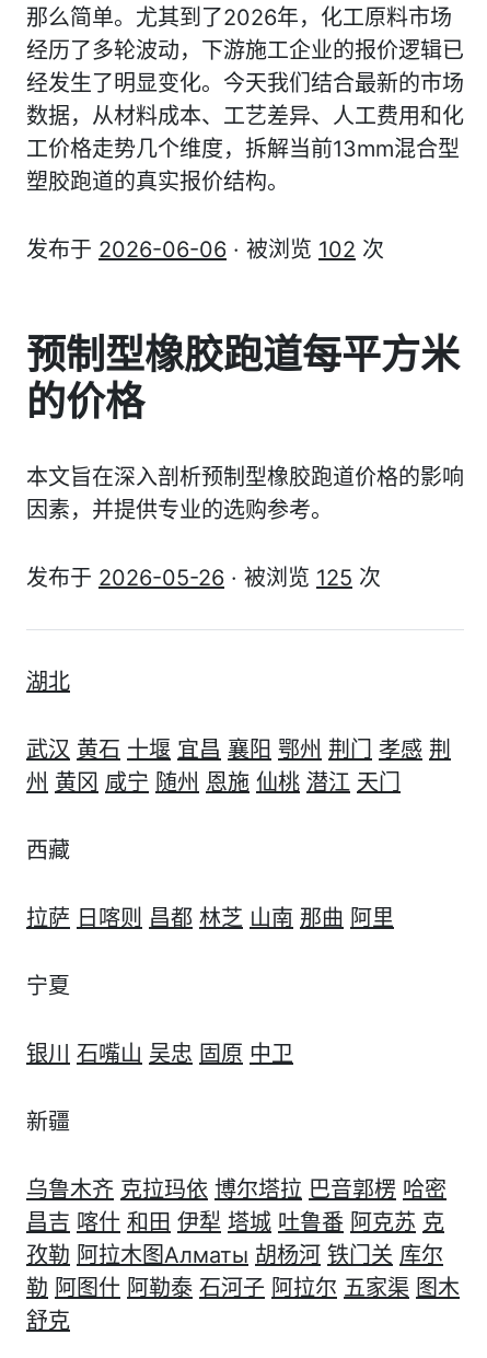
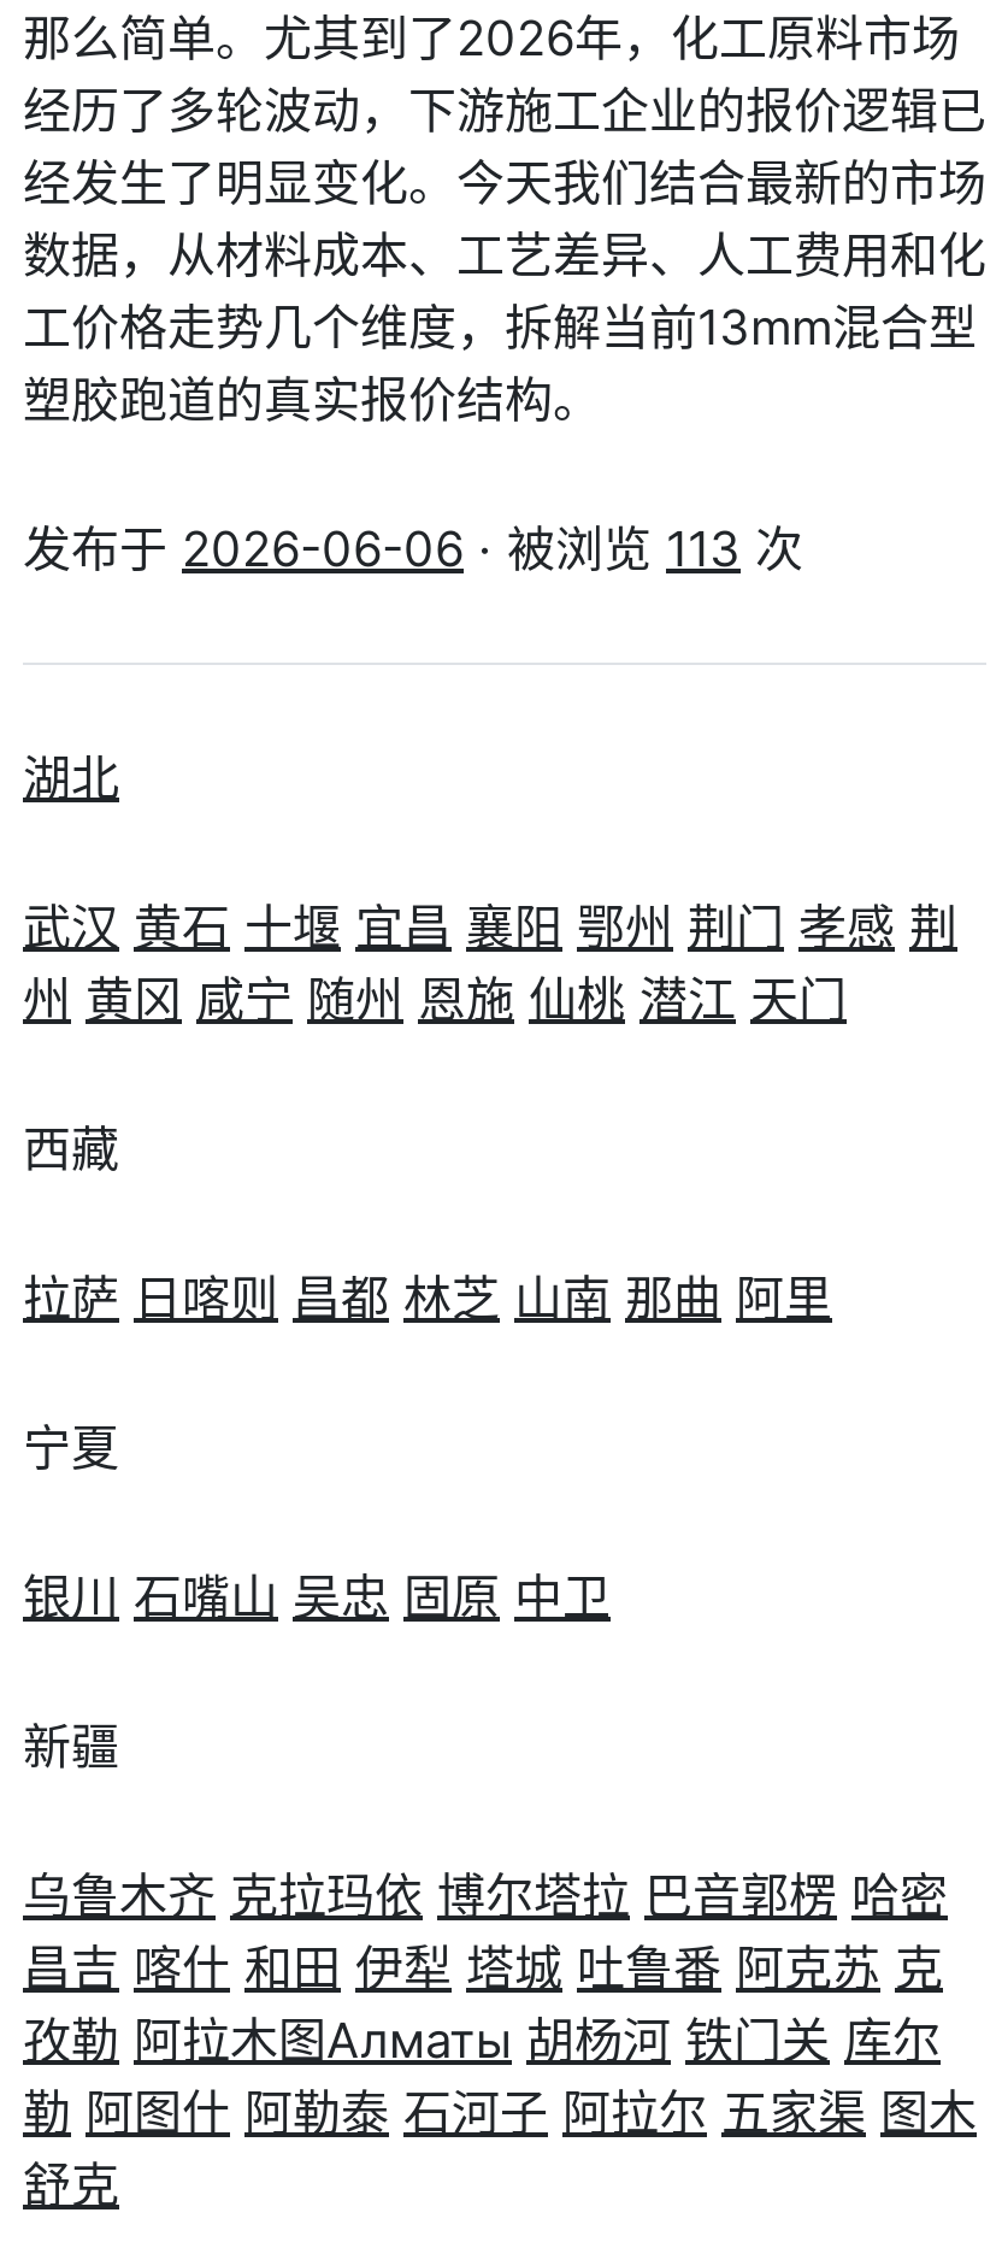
- 发布于2026-06-06 · 被浏览102次
- 预制型橡胶跑道每平方米
- 的价格
- 本文旨在深入剖析预制型橡胶跑道价格的影响
- 因素，并提供专业的选购参考。
- 发布于2026-05-26 · 被浏览125次
+ 发布于2026-06-06 · 被浏览113次
